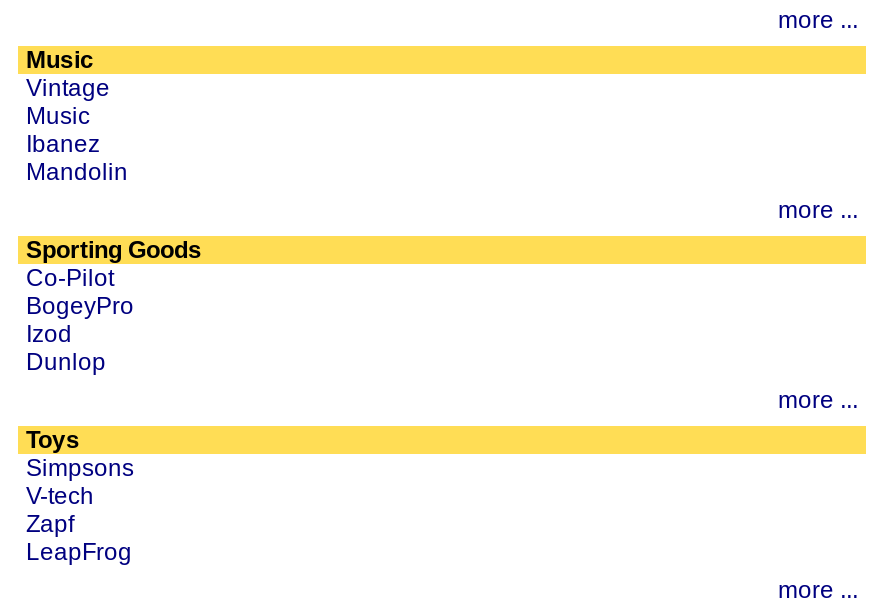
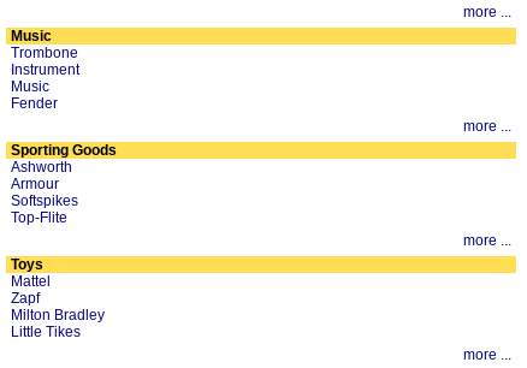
- Vintage
+ Trombone
+ Instrument

- Ibanez
- Mandolin
+ Fender

- Co-Pilot
- BogeyPro
- Izod
- Dunlop
+ Ashworth
+ Armour
+ Softspikes
+ Top-Flite

- Simpsons
- V-tech
+ Mattel

- LeapFrog
+ Milton Bradley
+ Little Tikes
